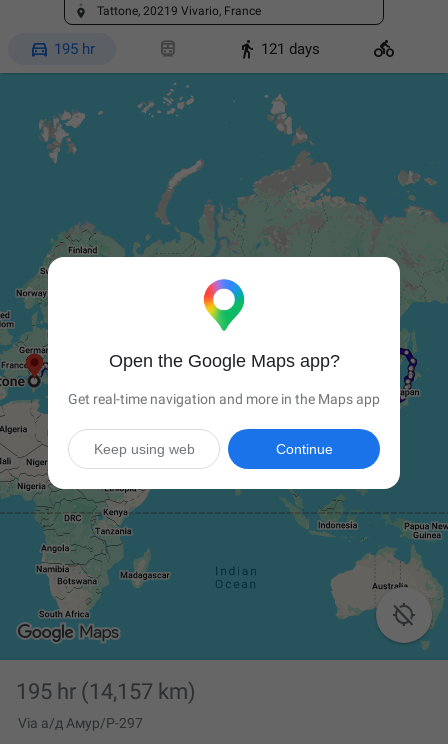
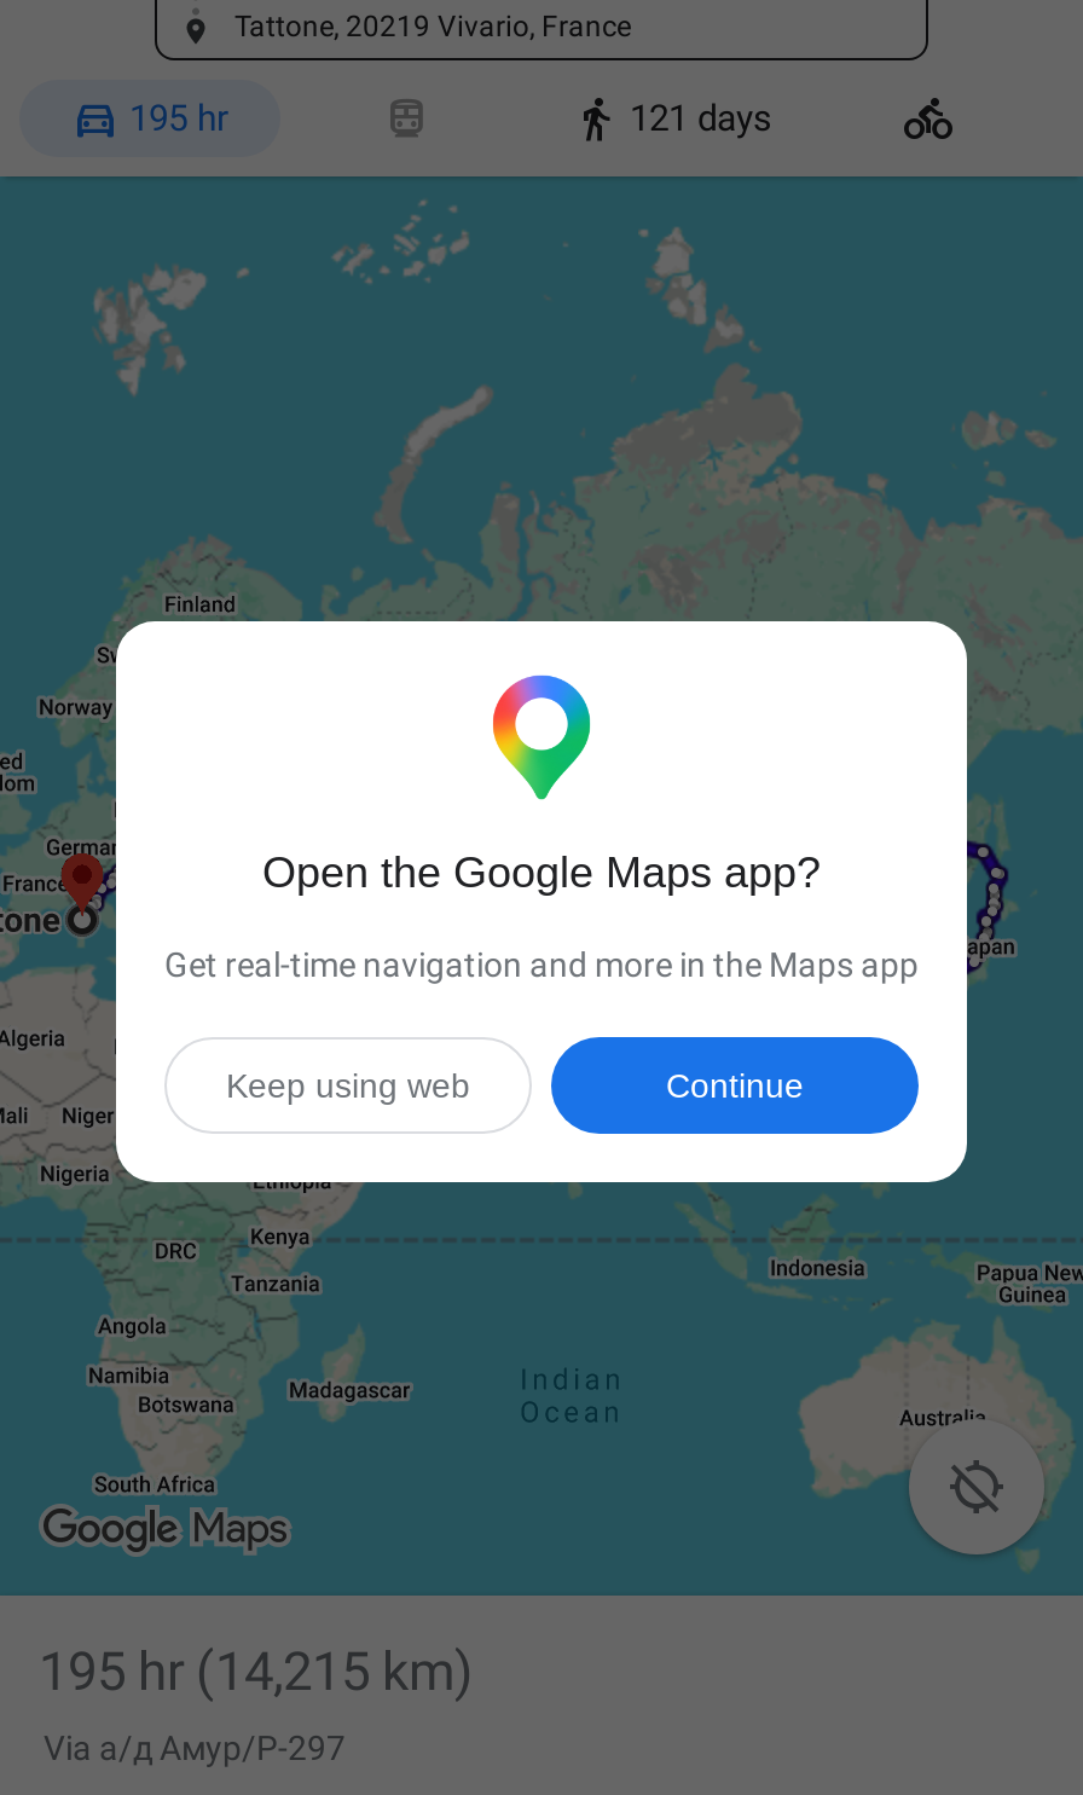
- 195 hr (14,157 km)
+ 195 hr (14,215 km)
